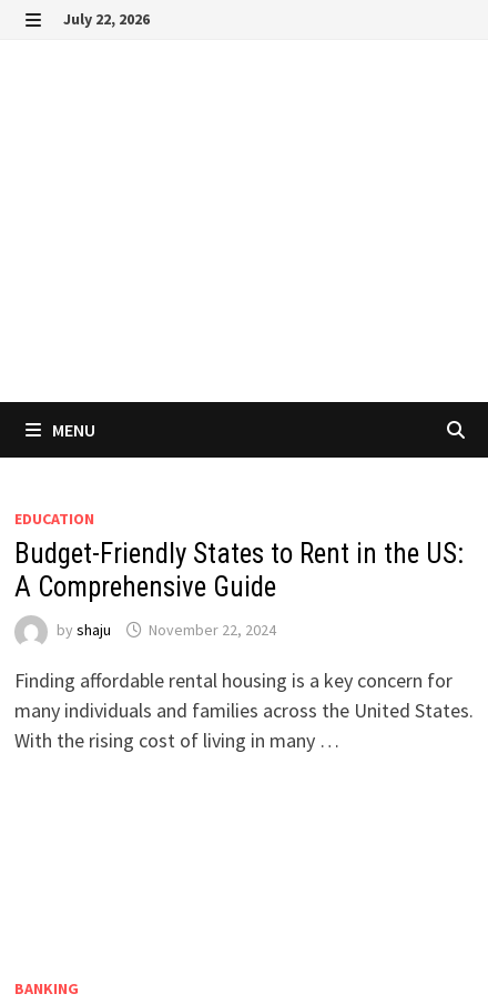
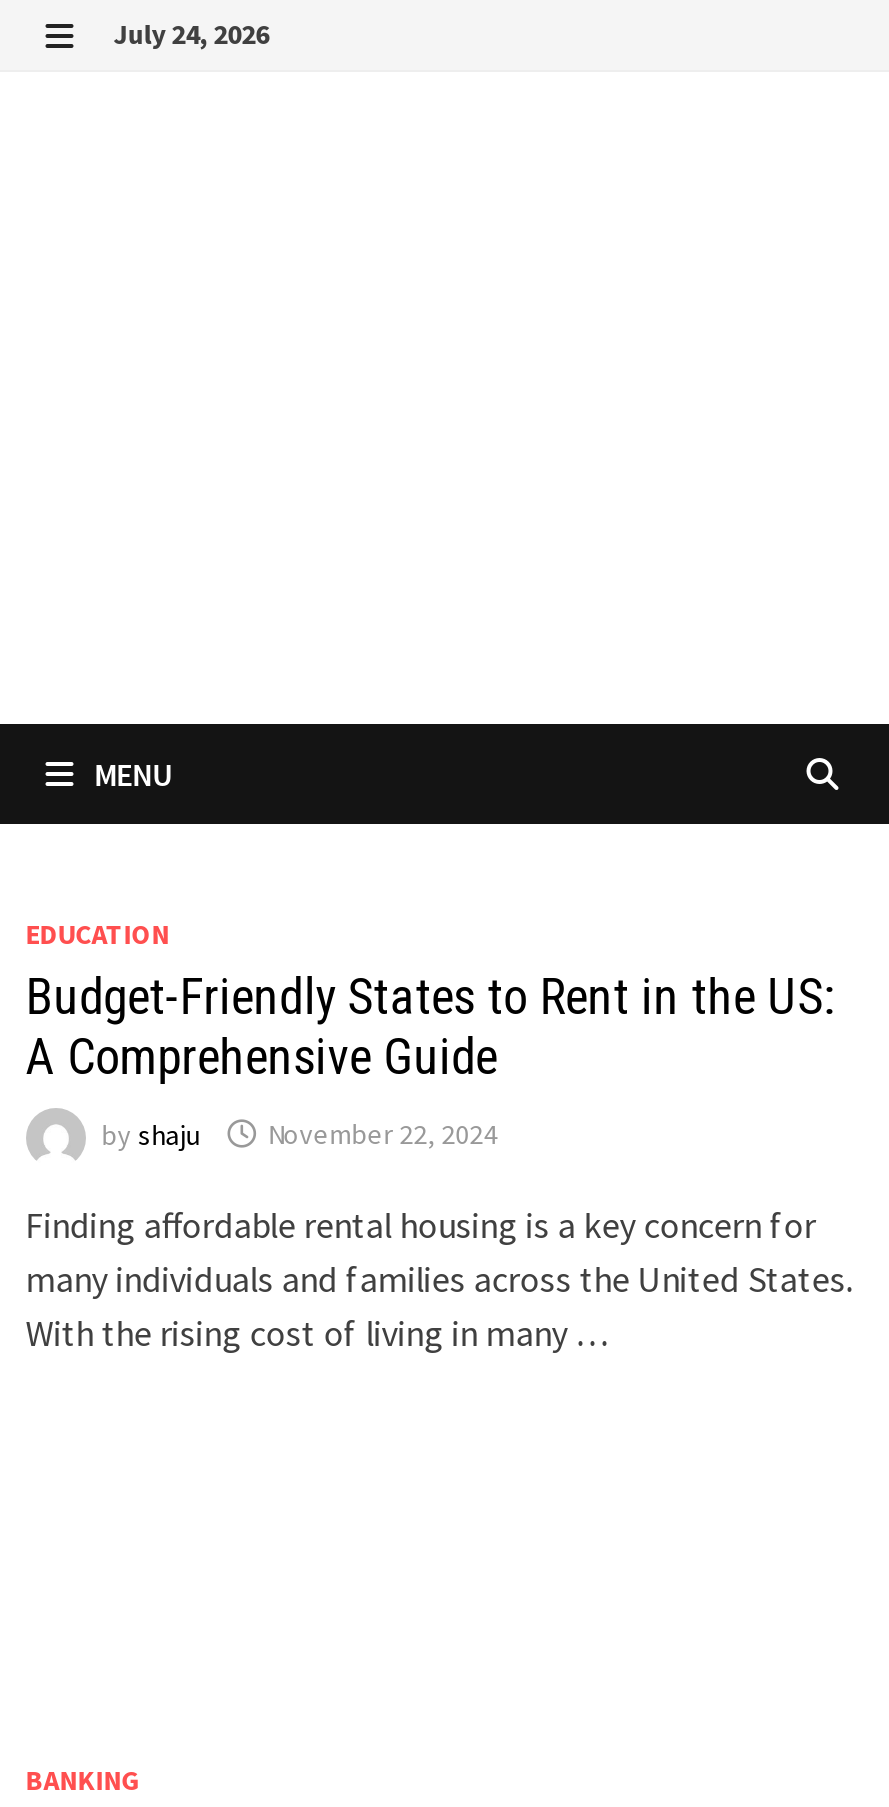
- July 22, 2026
+ July 24, 2026
